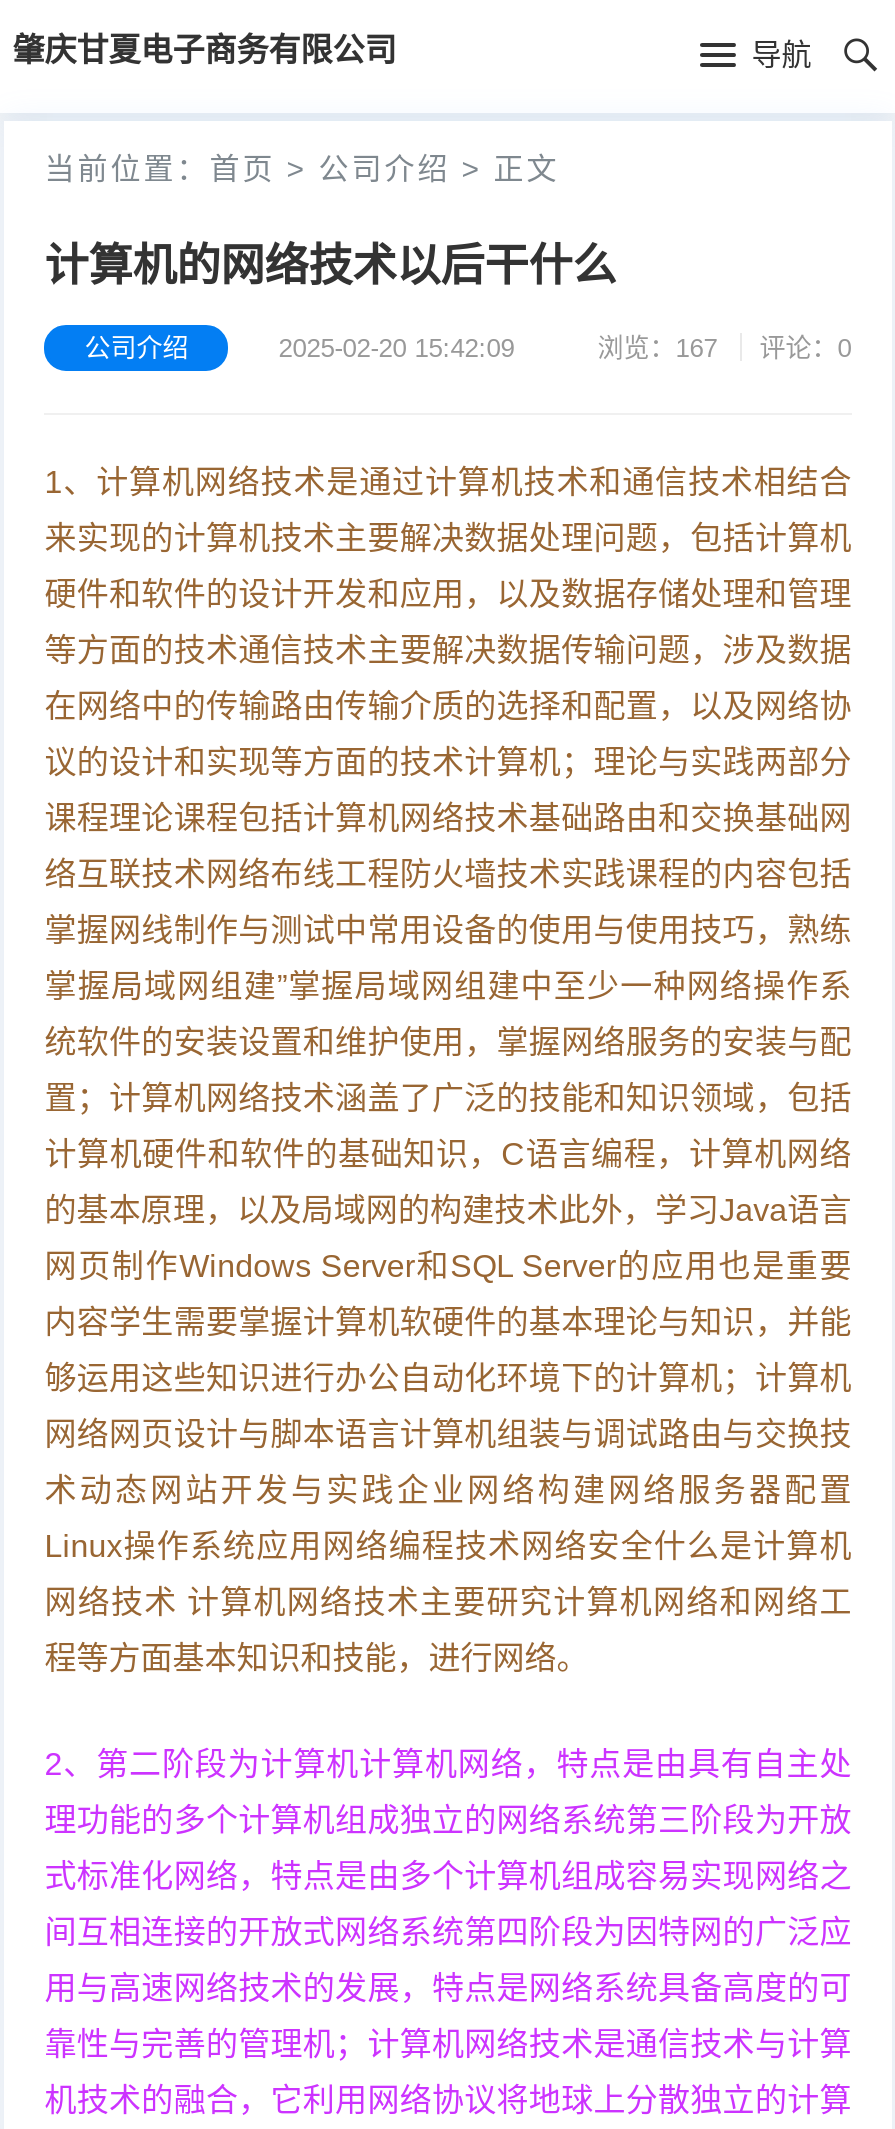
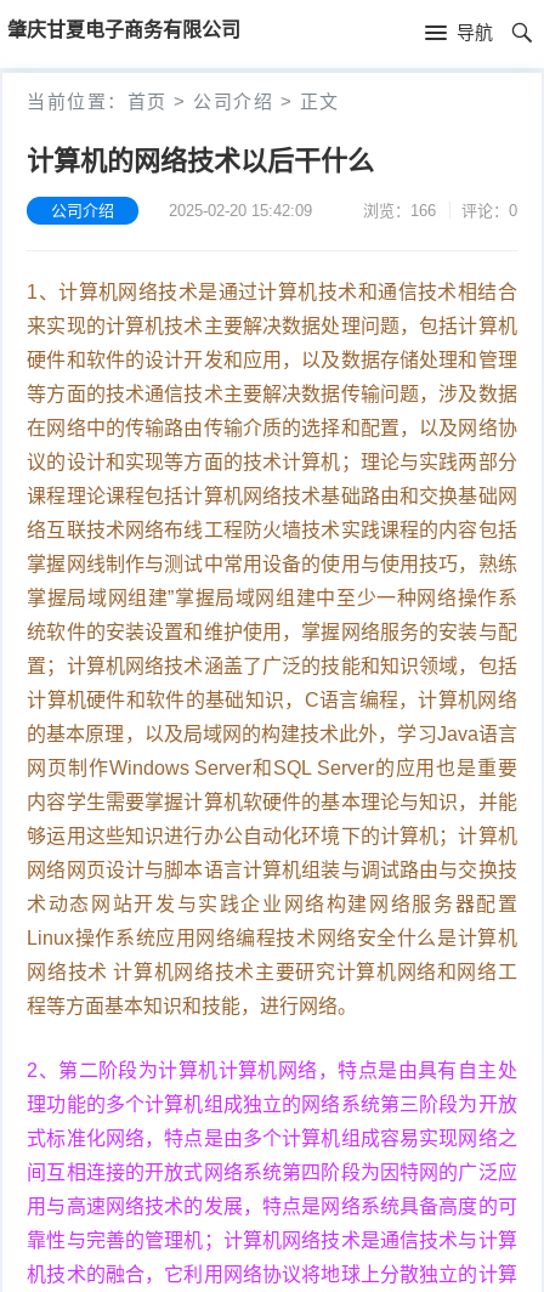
- 浏览：167 评论：0
+ 浏览：166 评论：0
